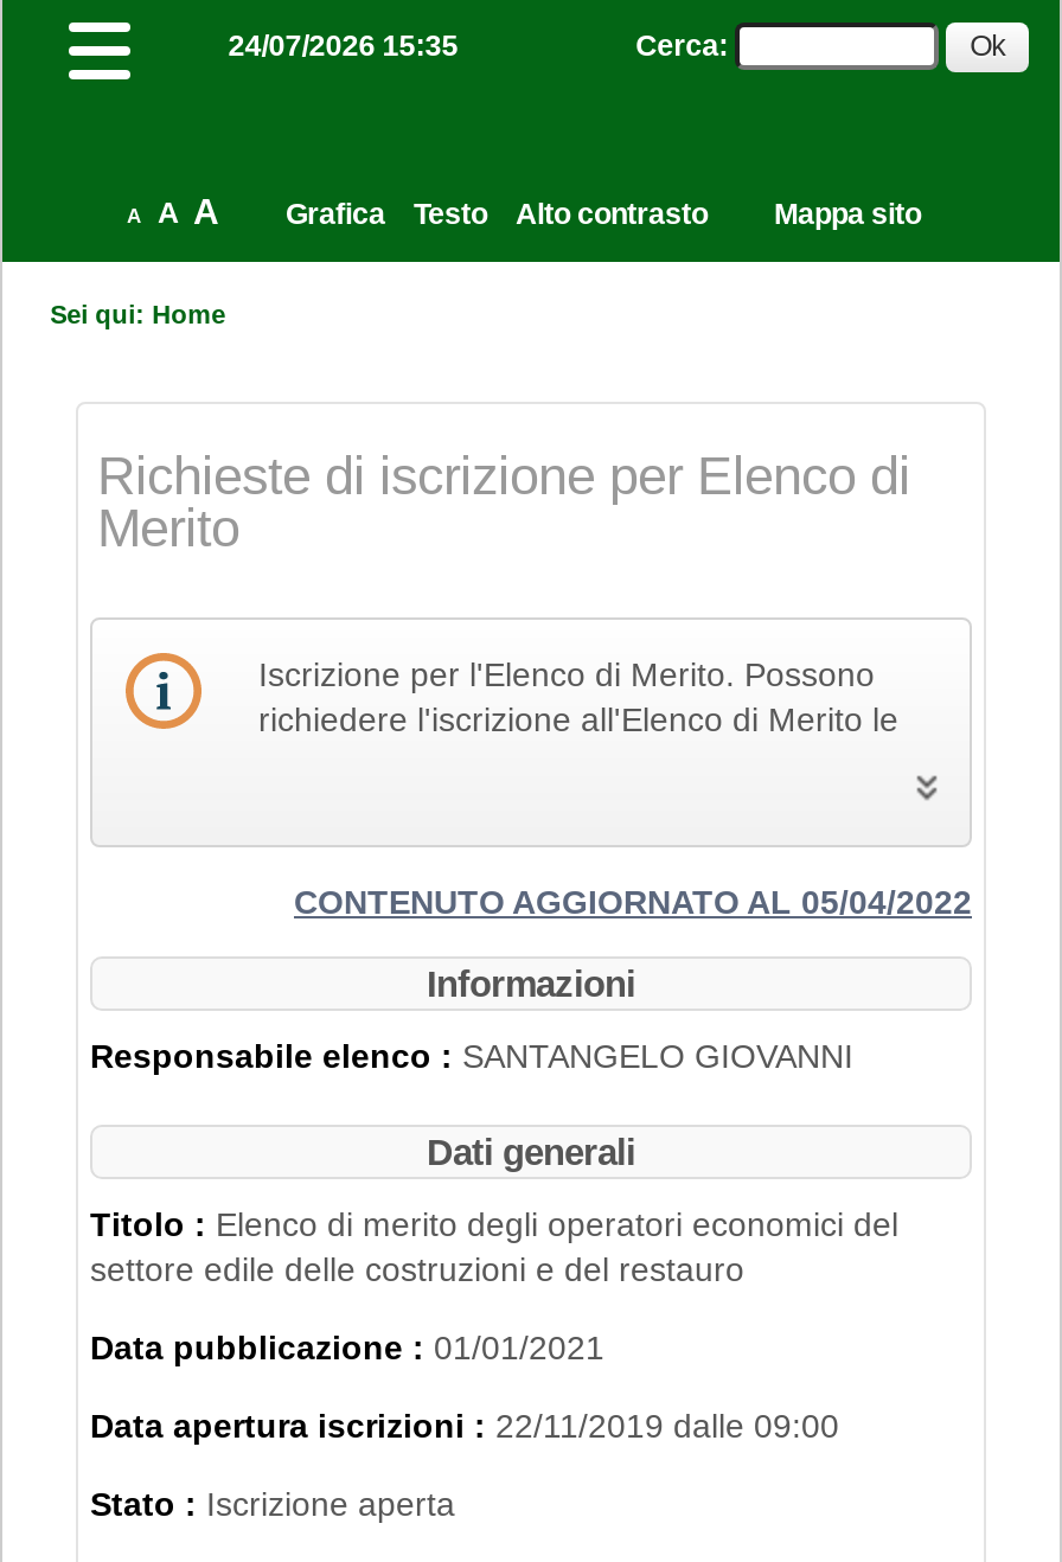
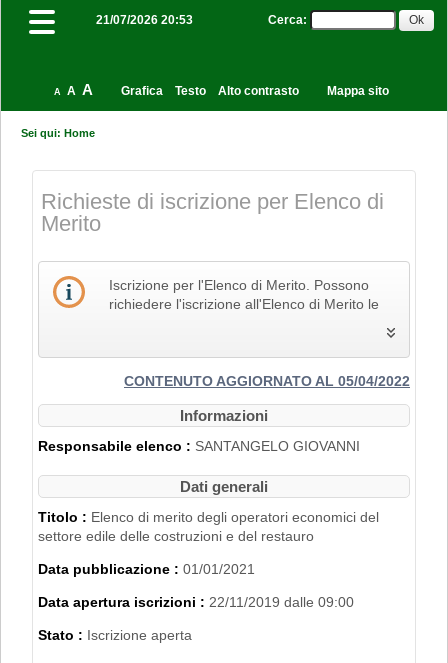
- 24/07/2026 15:35
+ 21/07/2026 20:53
